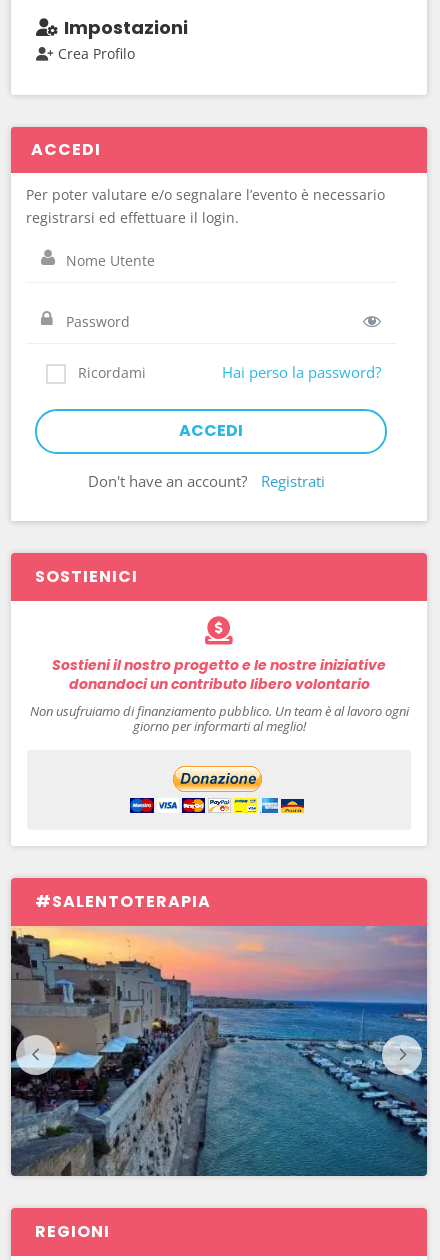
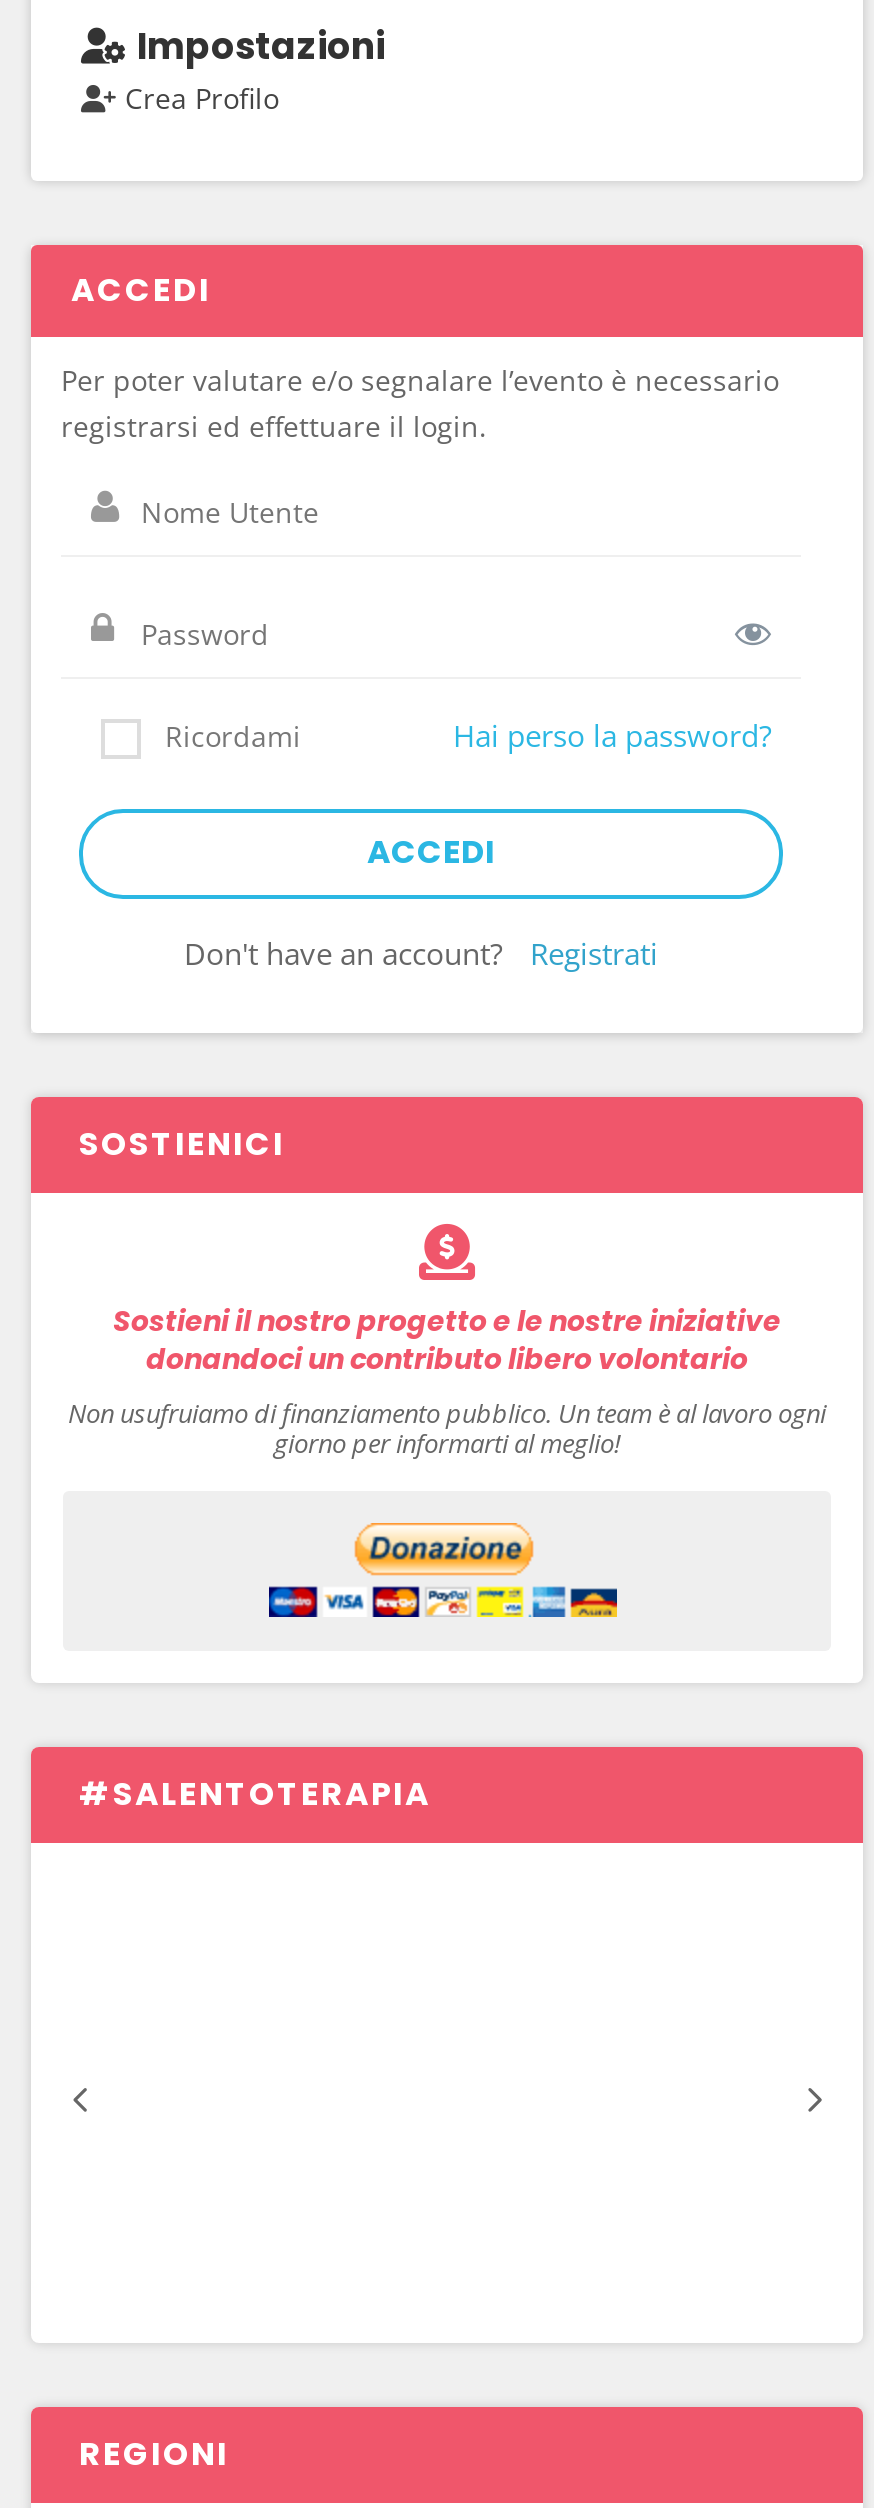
- [image]
